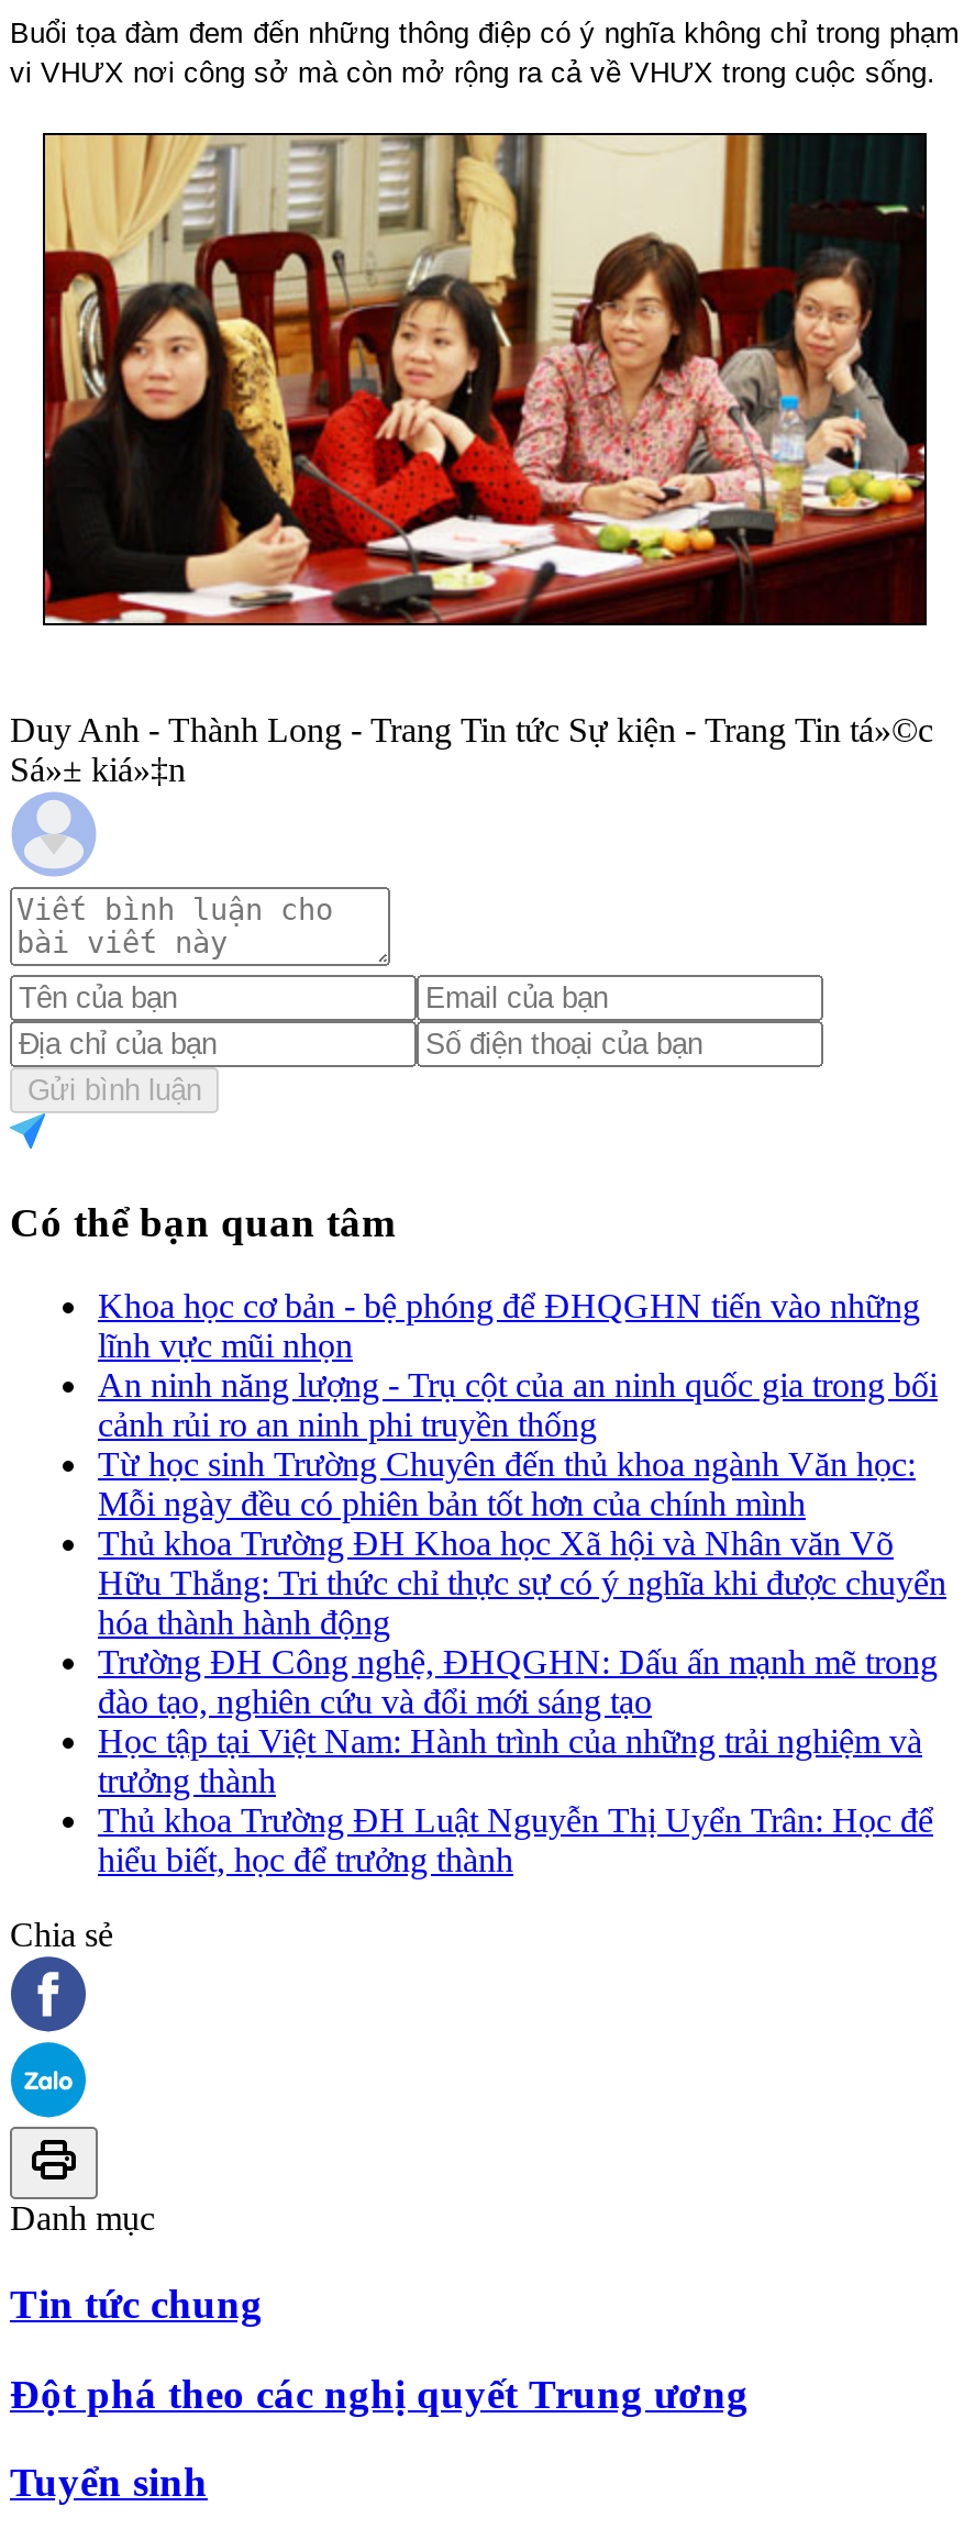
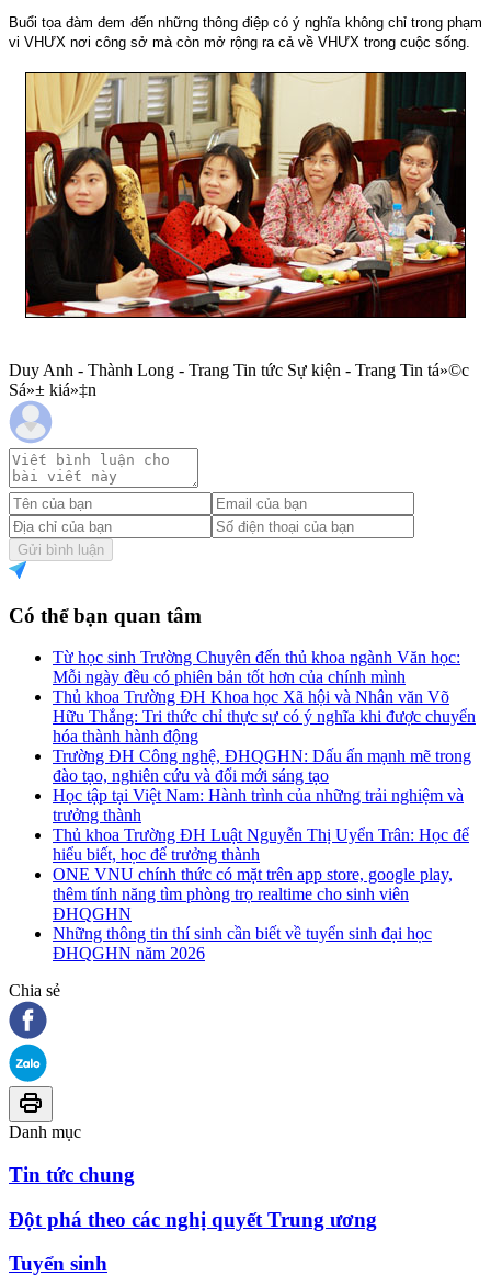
- Khoa học cơ bản - bệ phóng để ĐHQGHN tiến vào những
- lĩnh vực mũi nhọn
- An ninh năng lượng - Trụ cột của an ninh quốc gia trong bối
- cảnh rủi ro an ninh phi truyền thống

moved up: Từ học sinh Trường Chuyên đến thủ khoa ngành Văn học: | Mỗi ngày đều có phiên bản tốt hơn của chính mình | Thủ khoa Trường ĐH Khoa học Xã hội và Nhân văn Võ | ... | Thủ khoa Trường ĐH Luật Nguyễn Thị Uyển Trân: Học để | hiểu biết, học để trưởng thành

+ ONE VNU chính thức có mặt trên app store, google play,
+ thêm tính năng tìm phòng trọ realtime cho sinh viên
+ ĐHQGHN
+ Những thông tin thí sinh cần biết về tuyển sinh đại học
+ ĐHQGHN năm 2026
